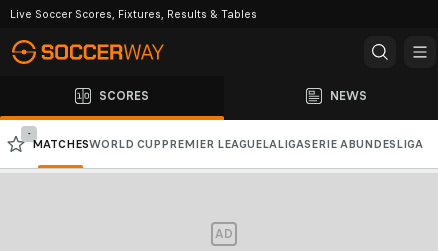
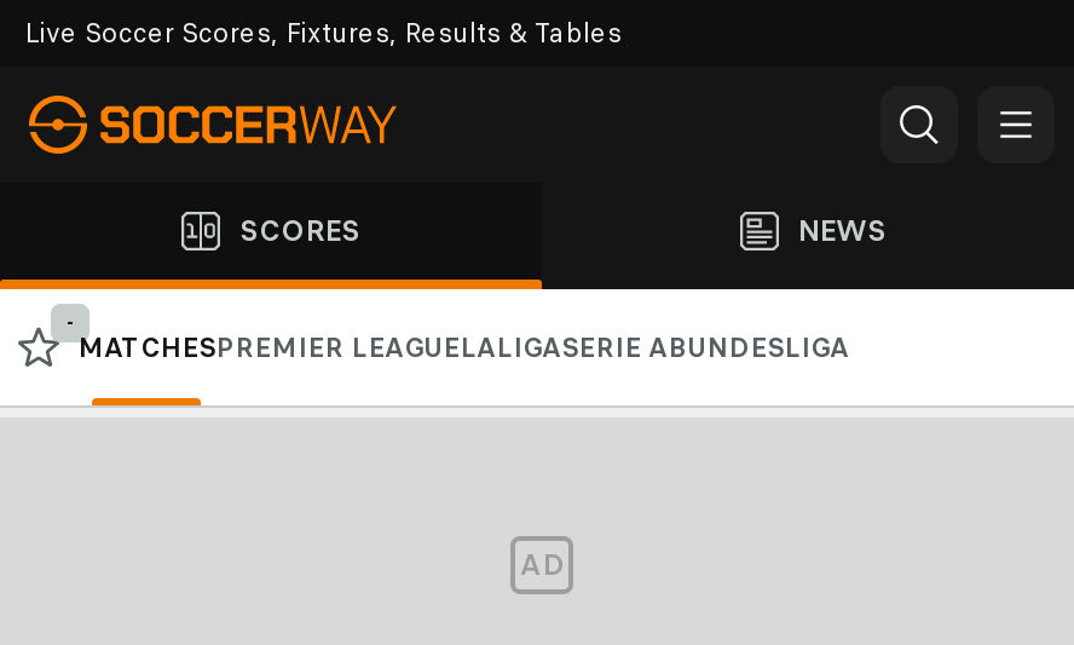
- MATCHESWORLD CUP PREMIER LEAGUELALIGASERIE A BUNDESLIGA
+ MATCHESPREMIER LEAGUELALIGASERIE ABUNDESLIGA
